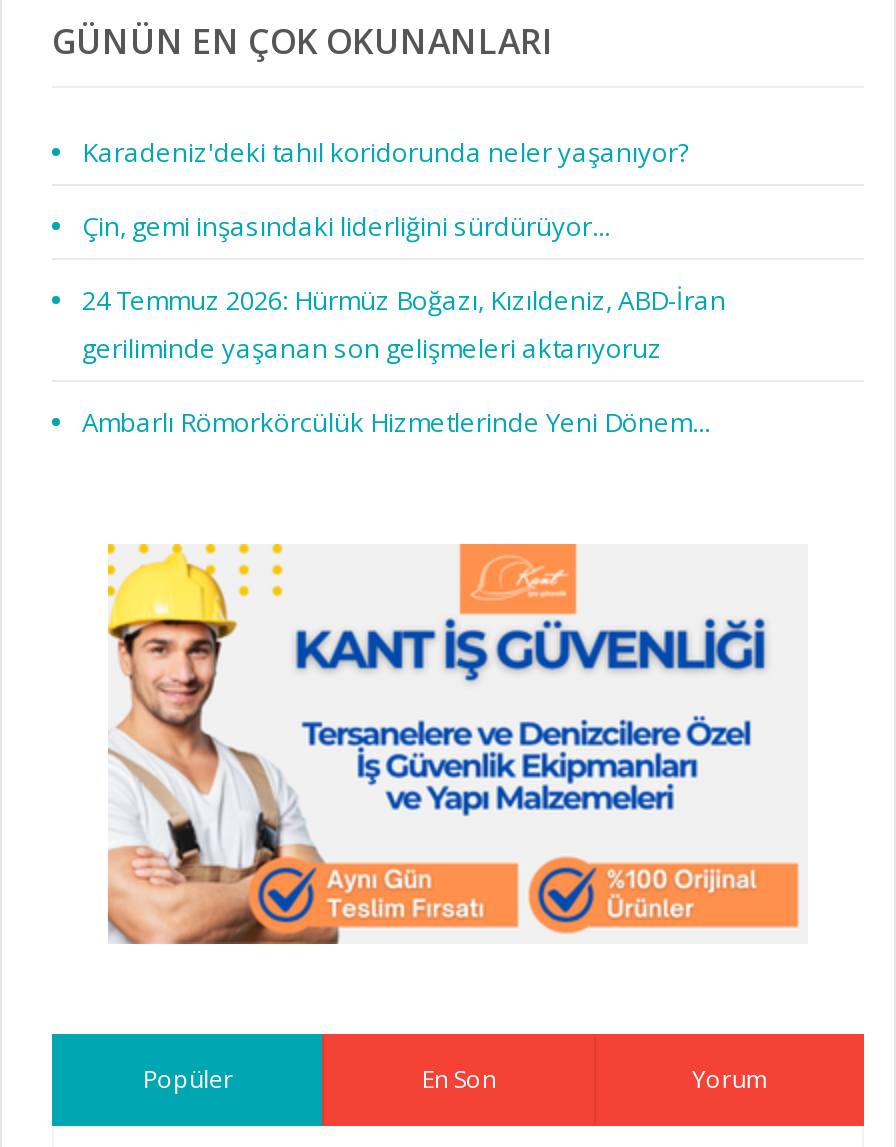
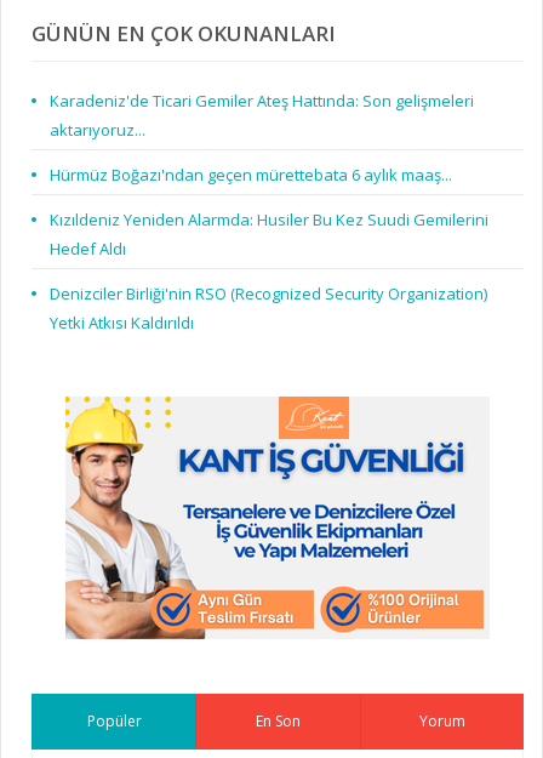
- Karadeniz'deki tahıl koridorunda neler yaşanıyor?
+ Karadeniz'de Ticari Gemiler Ateş Hattında: Son gelişmeleri
+ aktarıyoruz...

- Çin, gemi inşasındaki liderliğini sürdürüyor...
+ Hürmüz Boğazı'ndan geçen mürettebata 6 aylık maaş...

- 24 Temmuz 2026: Hürmüz Boğazı, Kızıldeniz, ABD-İran
- geriliminde yaşanan son gelişmeleri aktarıyoruz
+ Kızıldeniz Yeniden Alarmda: Husiler Bu Kez Suudi Gemilerini
+ Hedef Aldı

- Ambarlı Römorkörcülük Hizmetlerinde Yeni Dönem...
+ Denizciler Birliği'nin RSO (Recognized Security Organization)
+ Yetki Atkısı Kaldırıldı
